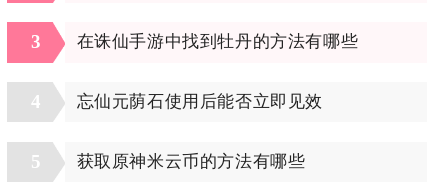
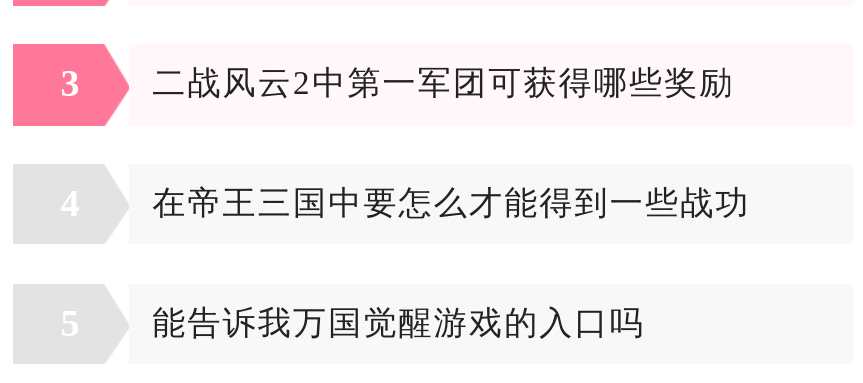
- 在诛仙手游中找到牡丹的方法有哪些
+ 二战风云2中第一军团可获得哪些奖励

- 忘仙元荫石使用后能否立即见效
+ 在帝王三国中要怎么才能得到一些战功

- 获取原神米云币的方法有哪些
+ 能告诉我万国觉醒游戏的入口吗
